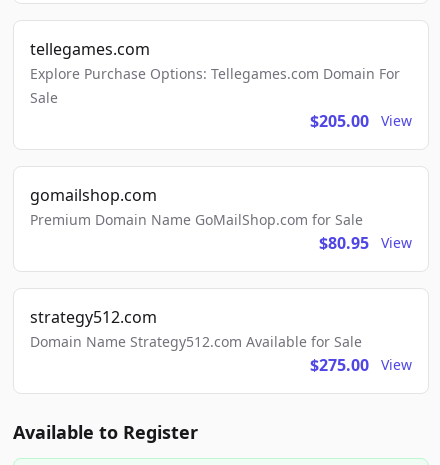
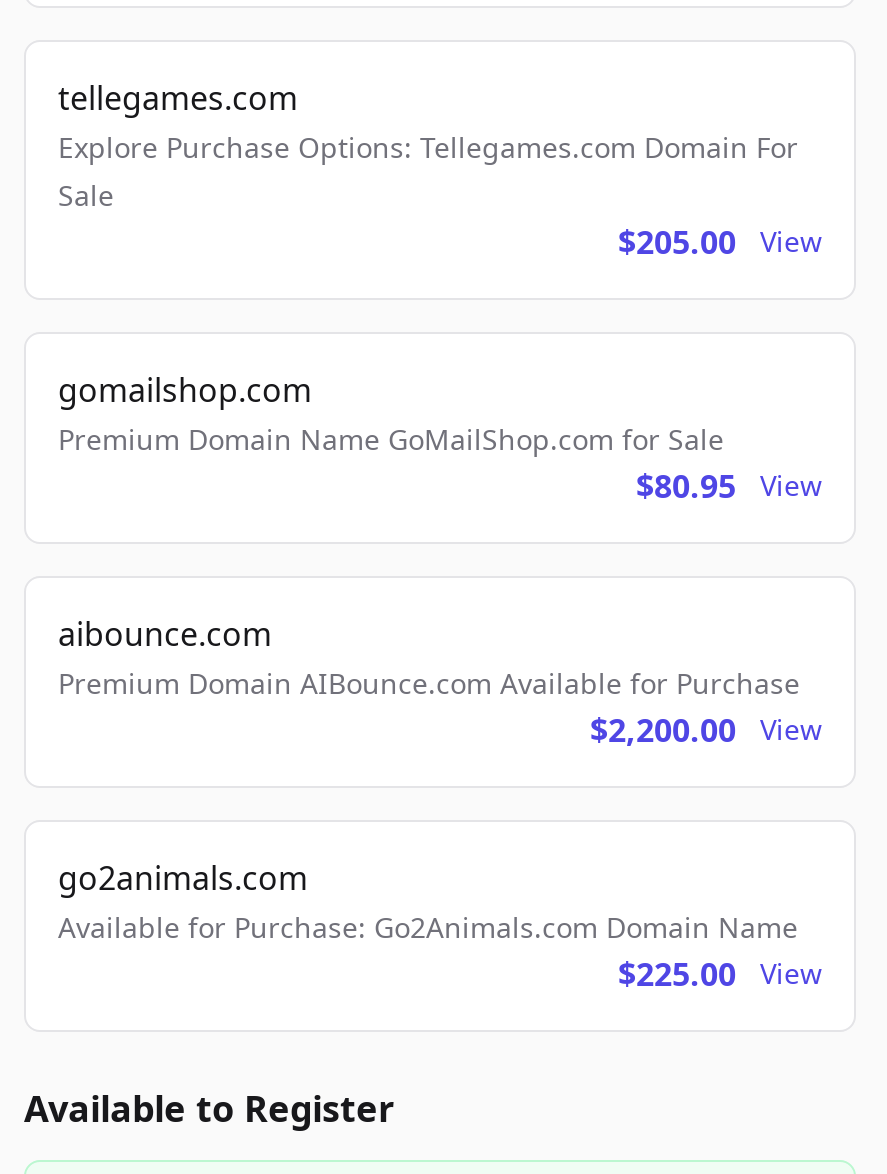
- strategy512.com
- Domain Name Strategy512.com Available for Sale
- $275.00
+ aibounce.com
+ Premium Domain AIBounce.com Available for Purchase
+ $2,200.00
+ View
+ go2animals.com
+ Available for Purchase: Go2Animals.com Domain Name
+ $225.00
